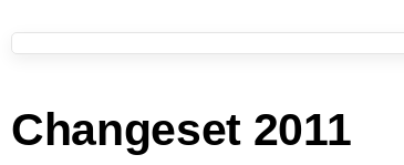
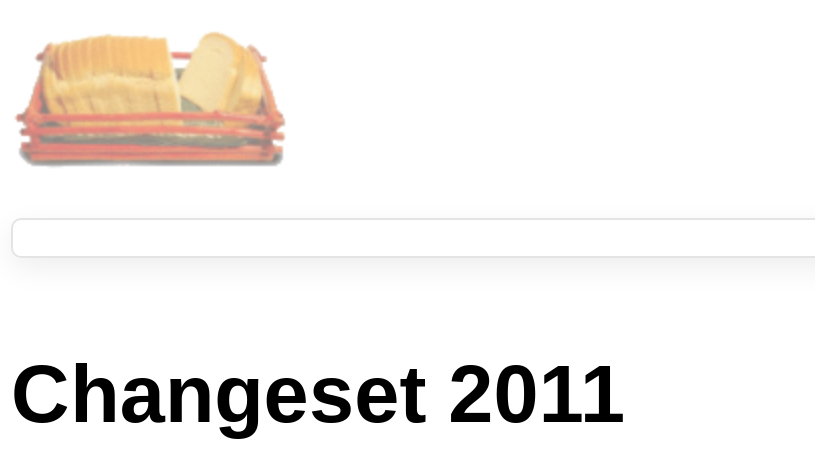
+ [image]
